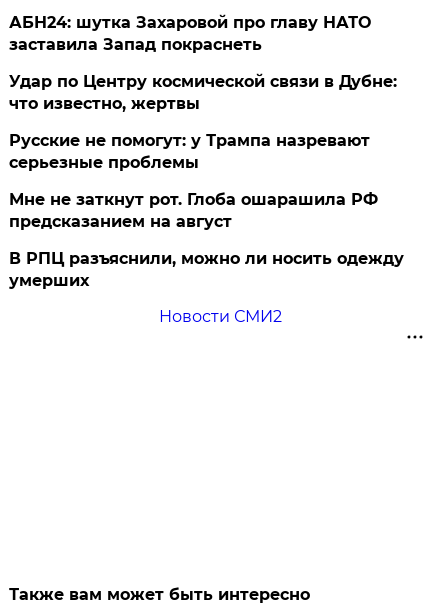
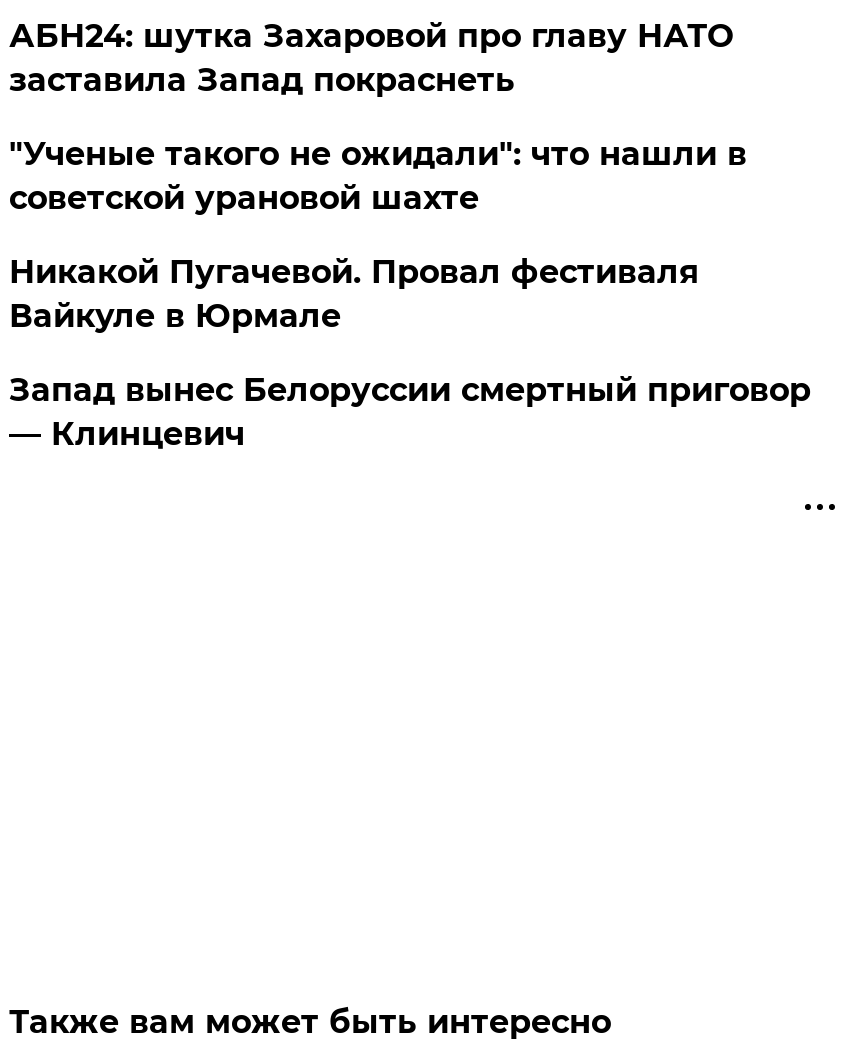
- Удар по Центру космической связи в Дубне:
- что известно, жертвы
- Русские не помогут: у Трампа назревают
- серьезные проблемы
- Мне не заткнут рот. Глоба ошарашила РФ
- предсказанием на август
- В РПЦ разъяснили, можно ли носить одежду
- умерших
- Новости СМИ2
+ "Ученые такого не ожидали": что нашли в
+ советской урановой шахте
+ Никакой Пугачевой. Провал фестиваля
+ Вайкуле в Юрмале
+ Запад вынес Белоруссии смертный приговор
+ — Клинцевич
